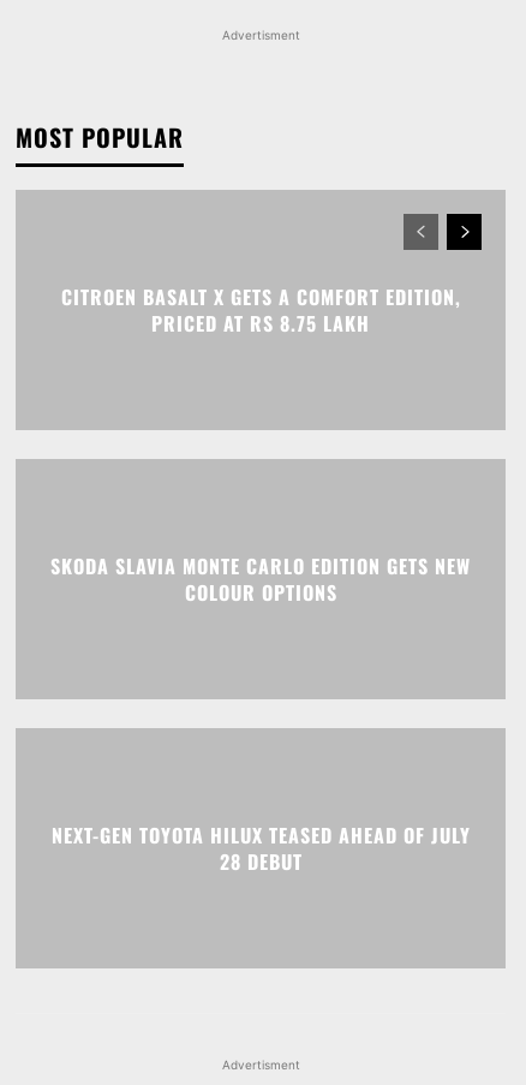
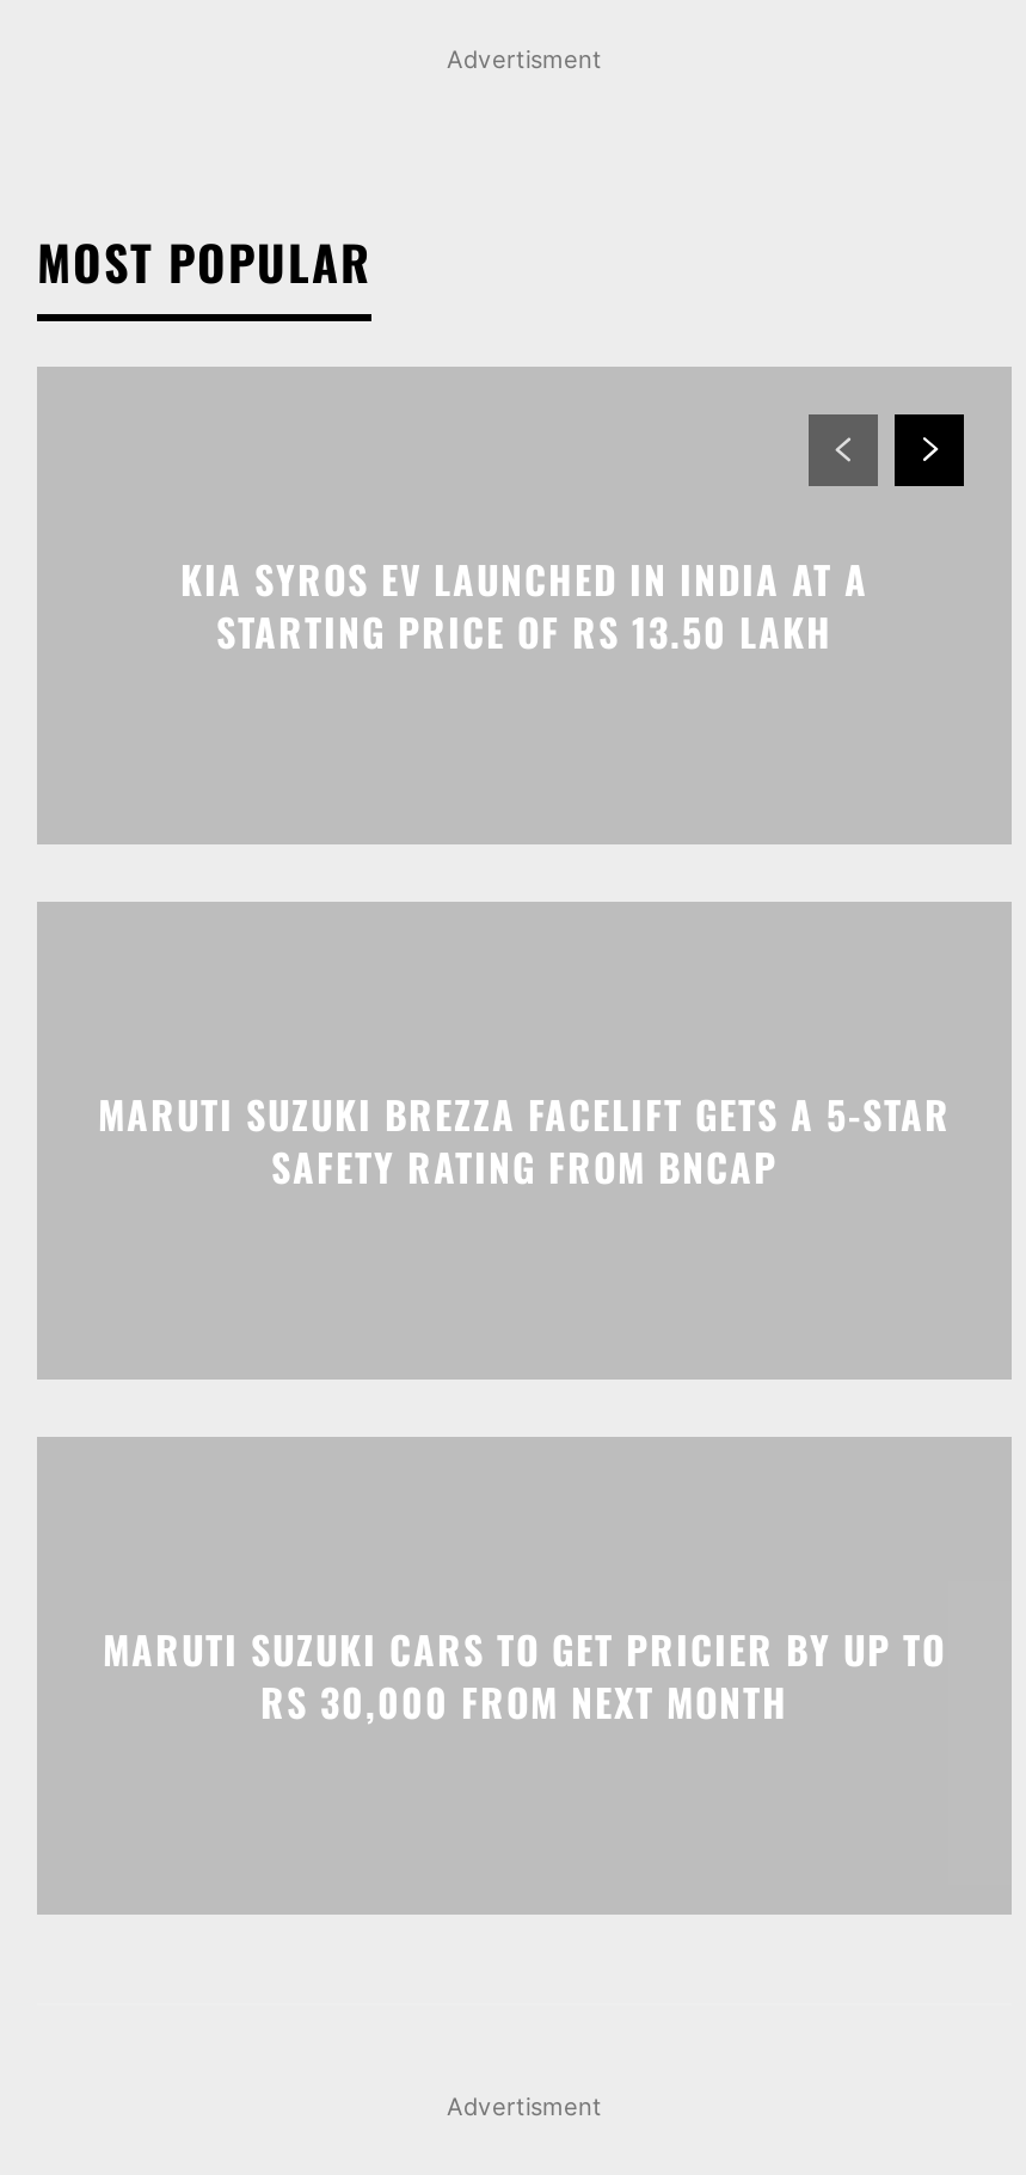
- CITROEN BASALT X GETS A COMFORT EDITION,
- PRICED AT RS 8.75 LAKH
+ KIA SYROS EV LAUNCHED IN INDIA AT A
+ STARTING PRICE OF RS 13.50 LAKH

- SKODA SLAVIA MONTE CARLO EDITION GETS NEW
- COLOUR OPTIONS
+ MARUTI SUZUKI BREZZA FACELIFT GETS A 5-STAR
+ SAFETY RATING FROM BNCAP

- NEXT-GEN TOYOTA HILUX TEASED AHEAD OF JULY
- 28 DEBUT
+ MARUTI SUZUKI CARS TO GET PRICIER BY UP TO
+ RS 30,000 FROM NEXT MONTH
